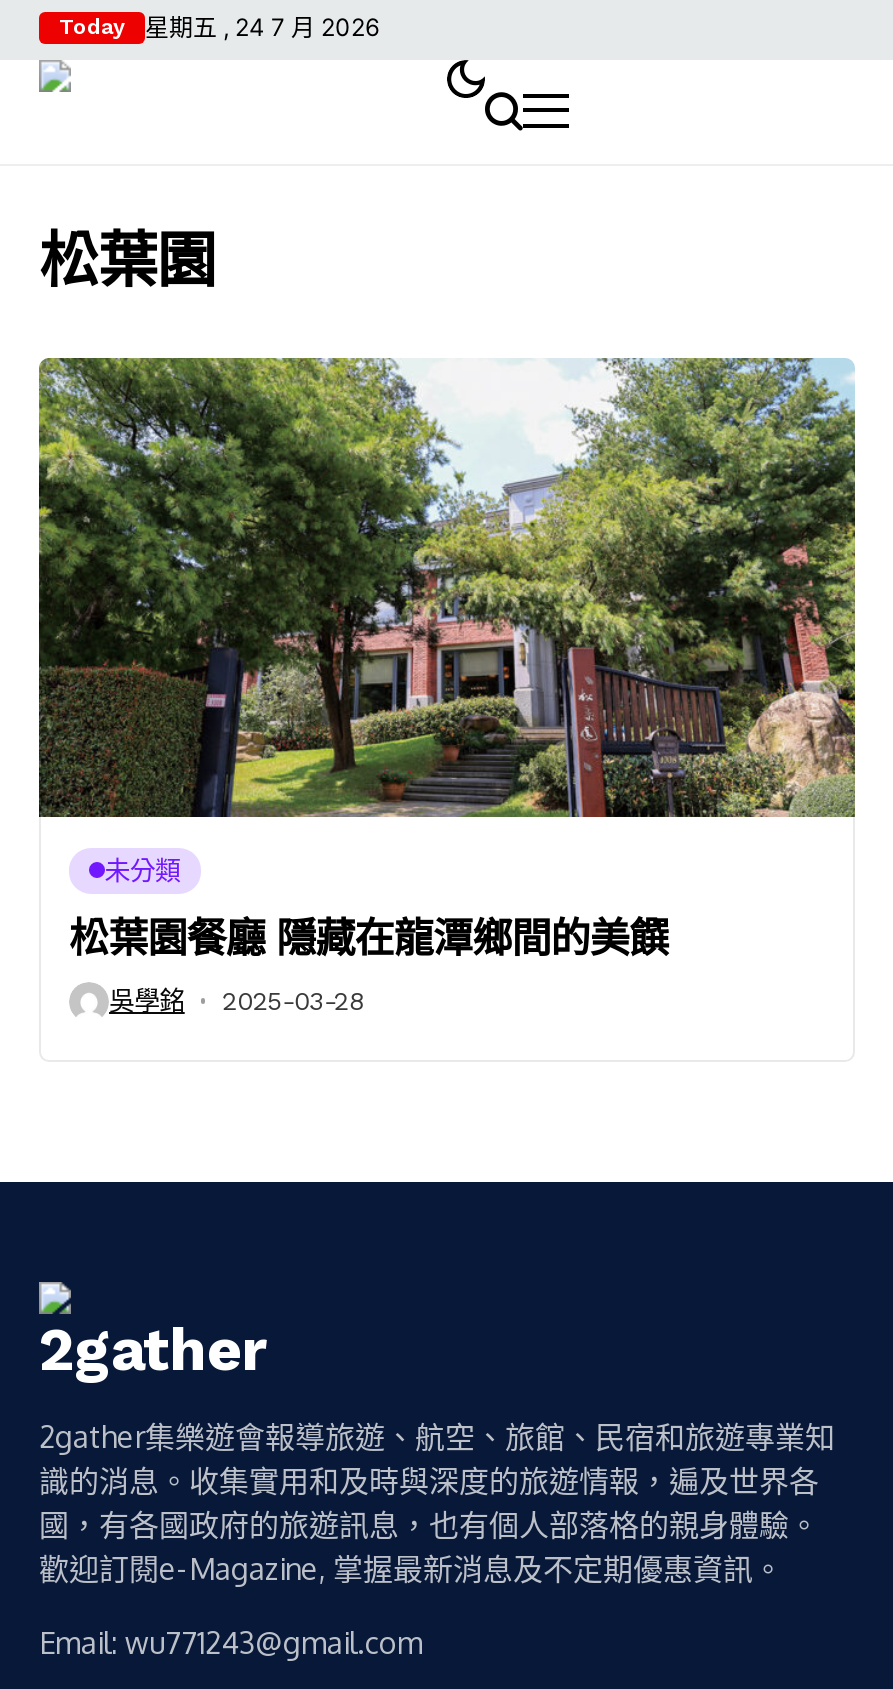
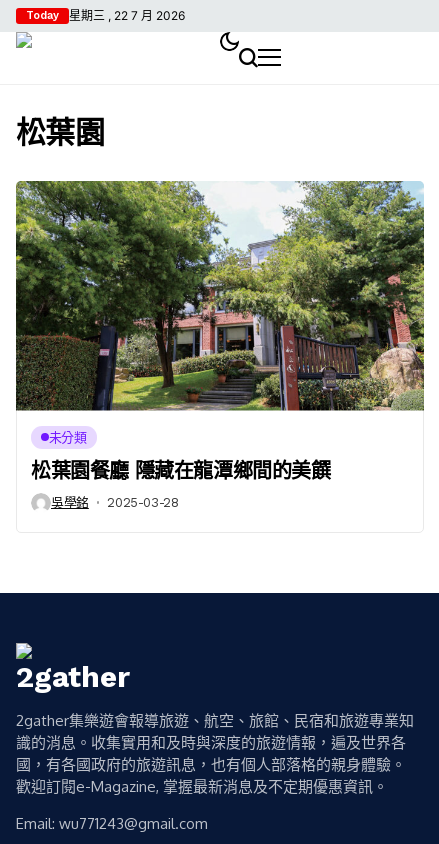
- Today 星期五 , 24 7 月 2026
+ Today 星期三 , 22 7 月 2026
